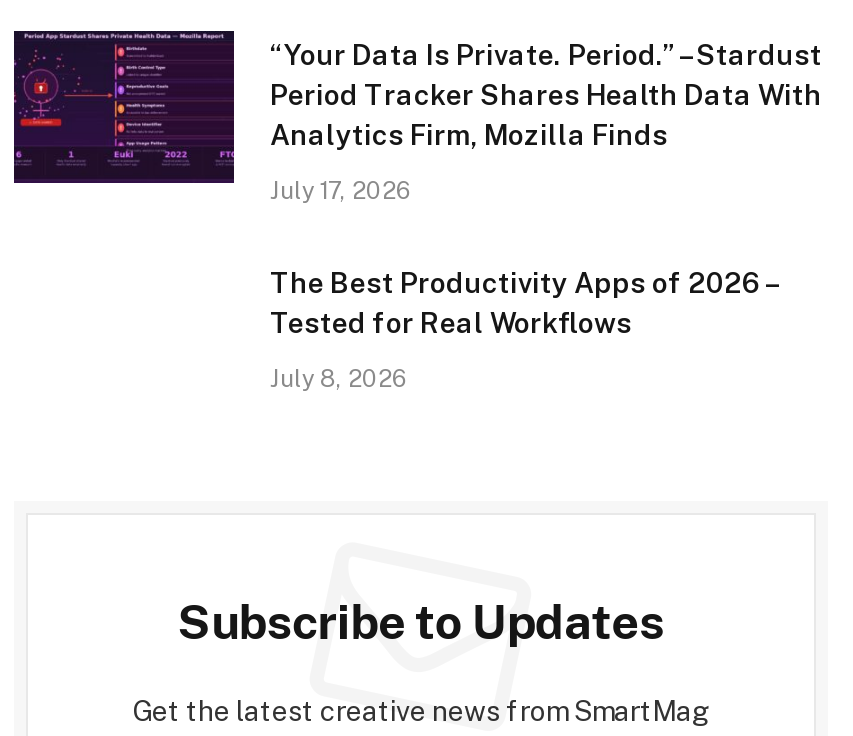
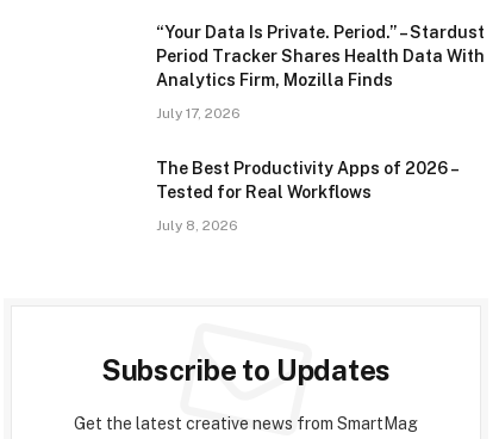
- [image]
